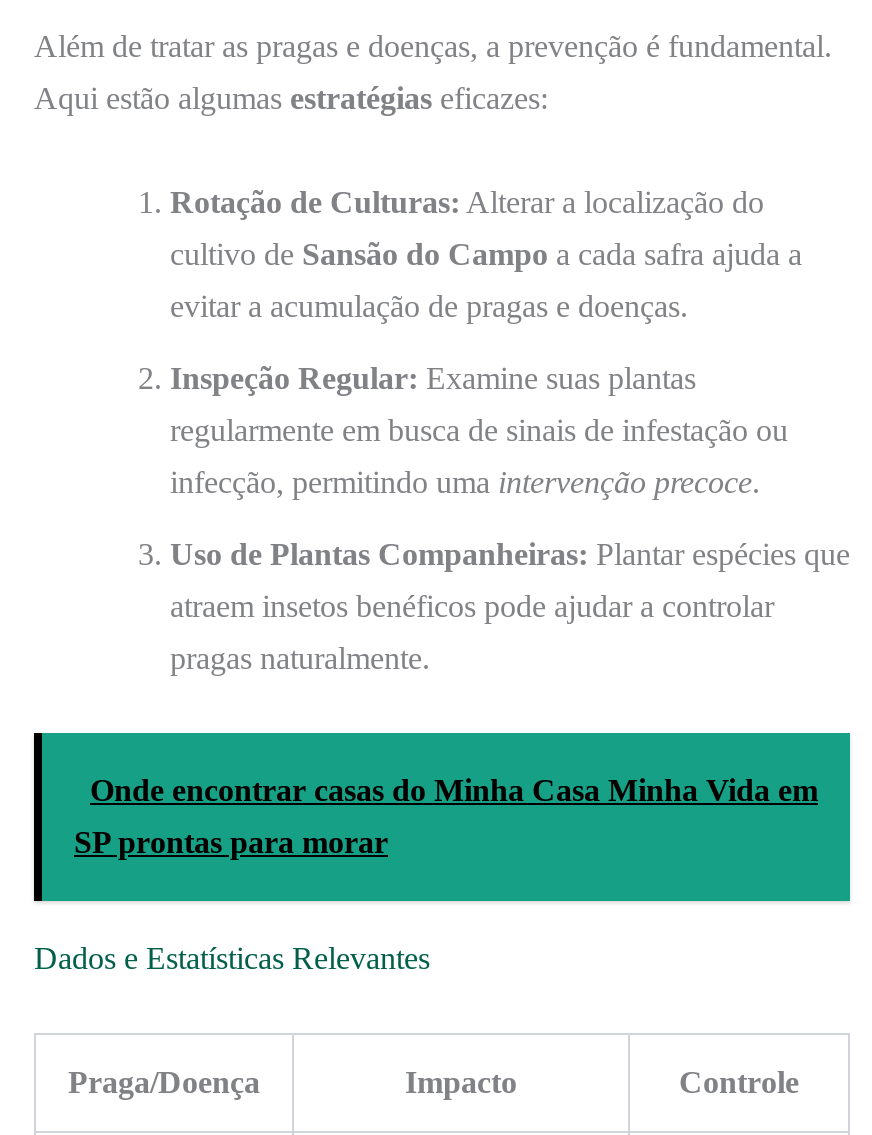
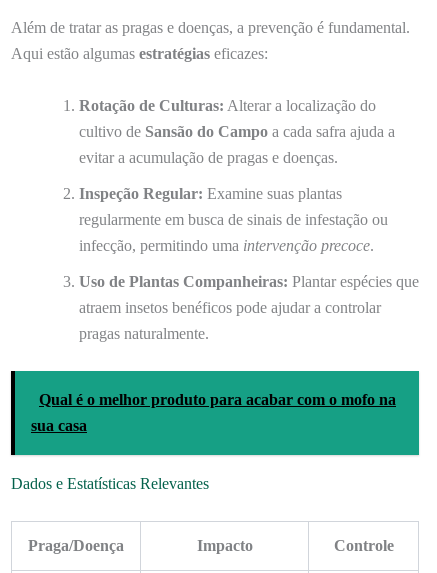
- Onde encontrar casas do Minha Casa Minha Vida em
+ Qual é o melhor produto para acabar com o mofo na

- SP prontas para morar
+ sua casa
